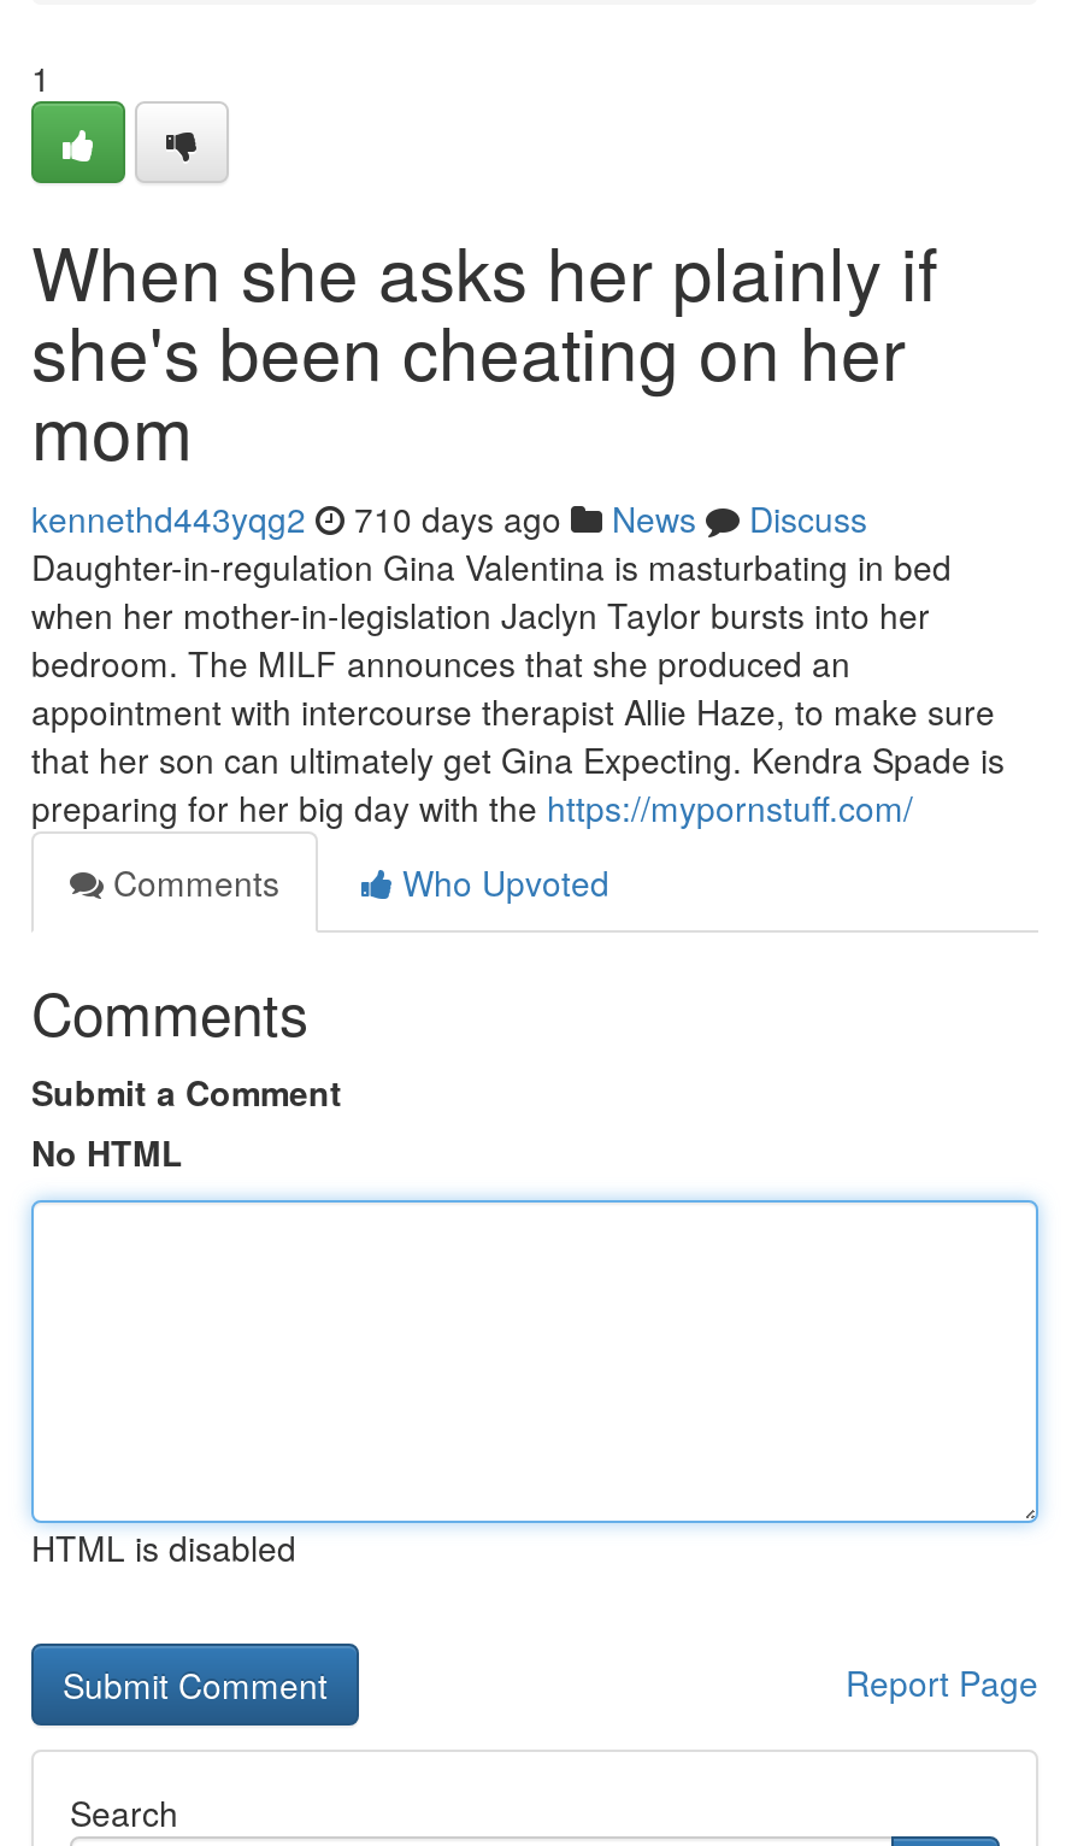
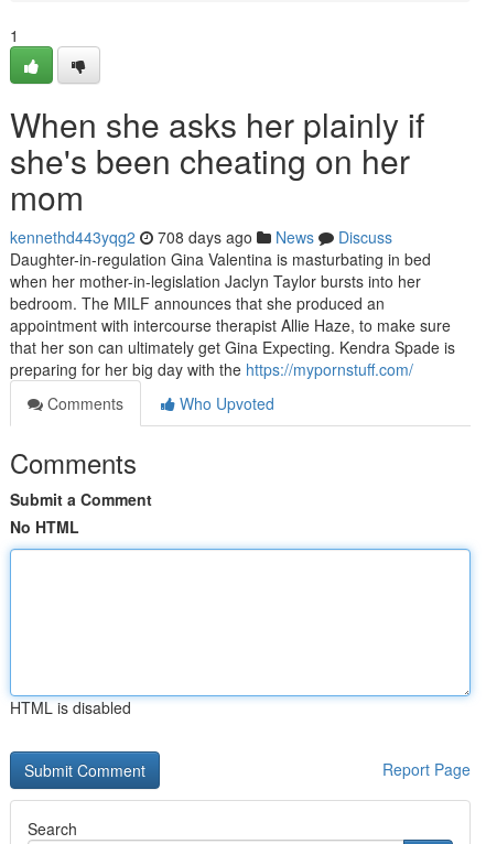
- kennethd443yqg2 710 days ago News Discuss
+ kennethd443yqg2 708 days ago News Discuss
